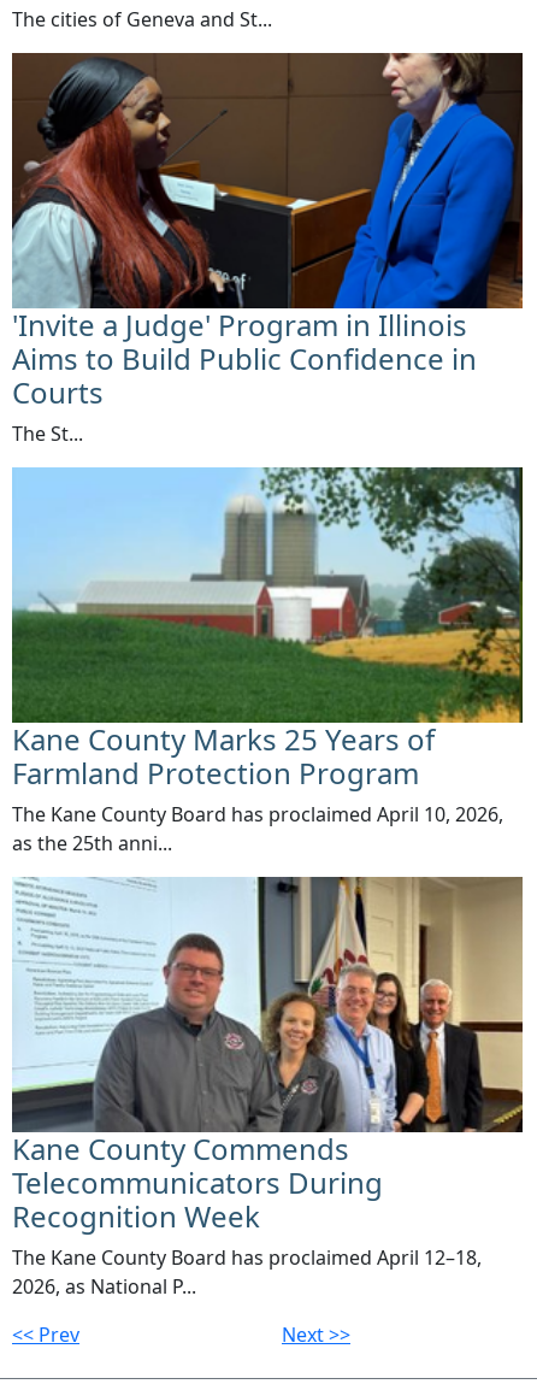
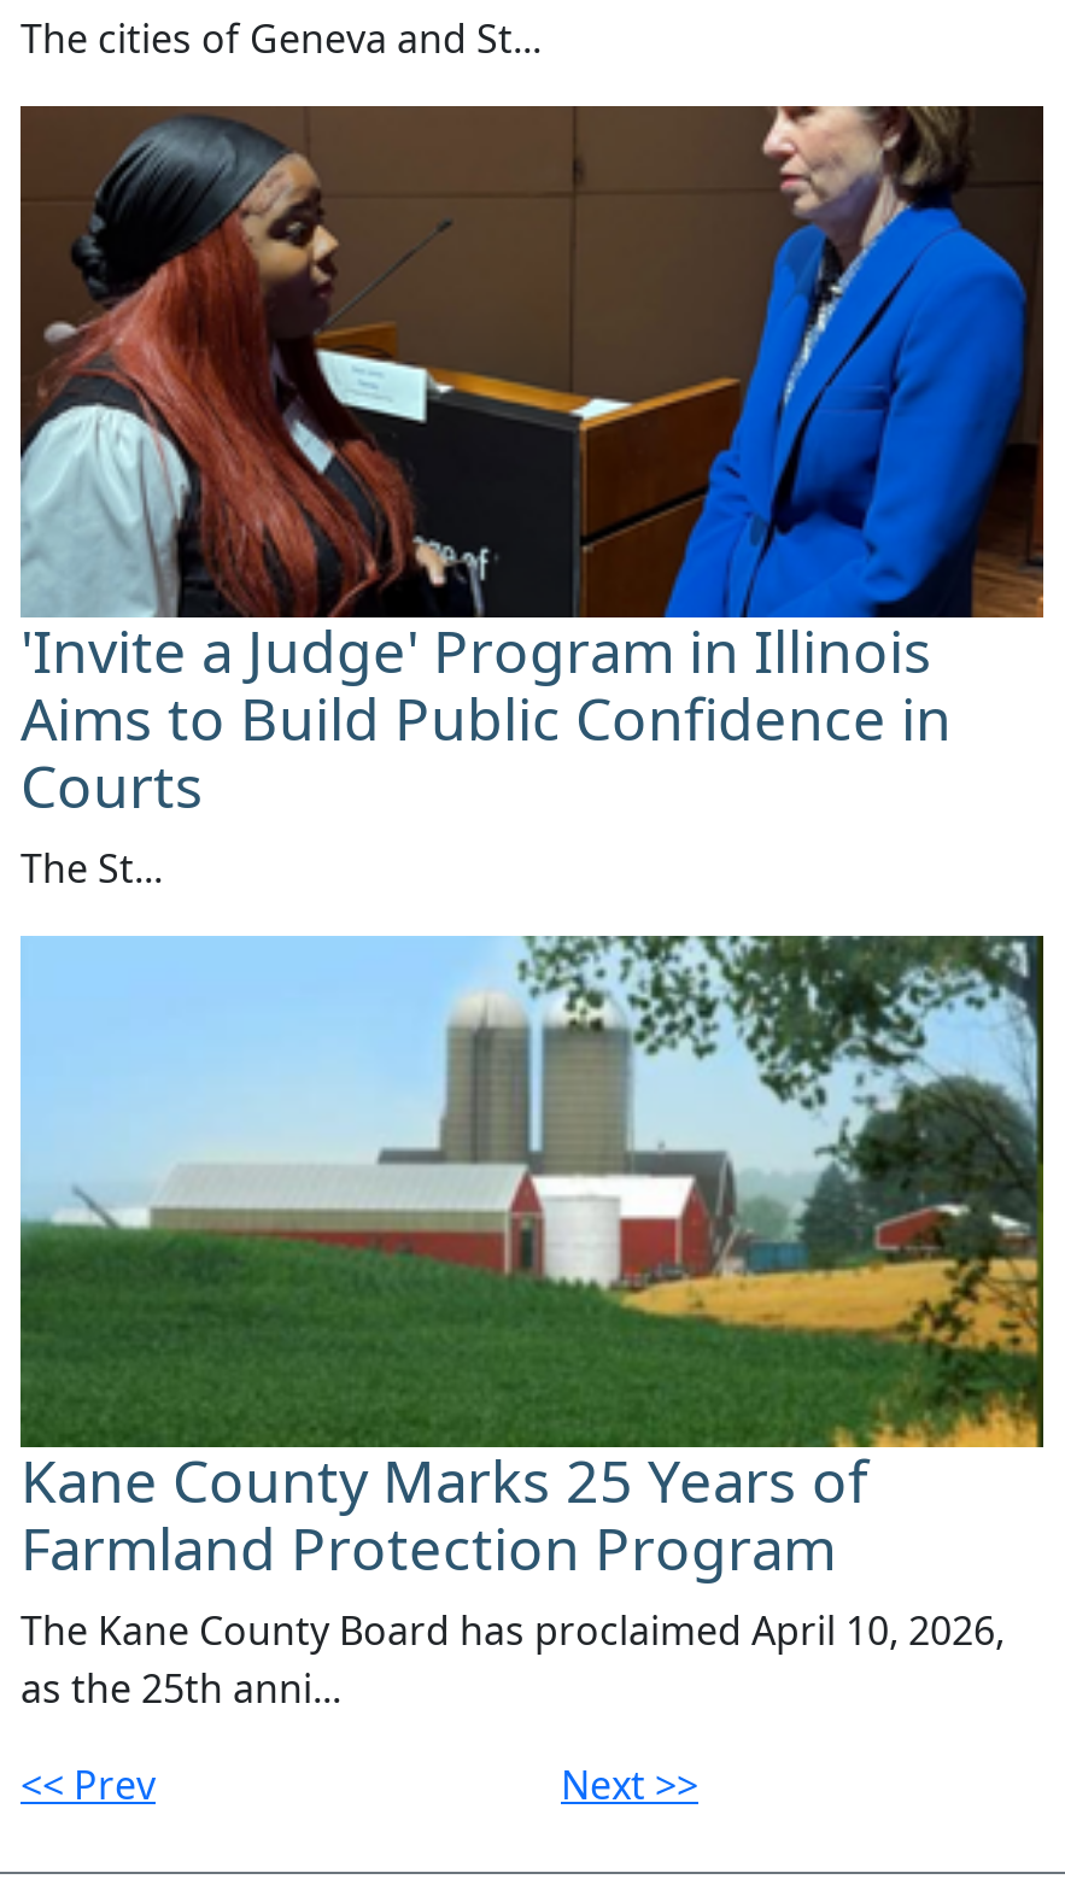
- [image]
- Kane County Commends
- Telecommunicators During
- Recognition Week
- The Kane County Board has proclaimed April 12–18,
- 2026, as National P...
